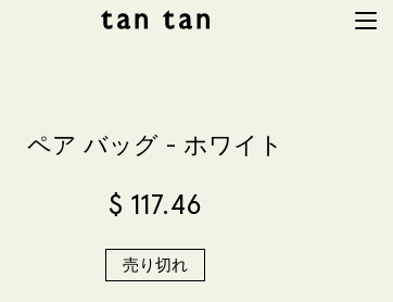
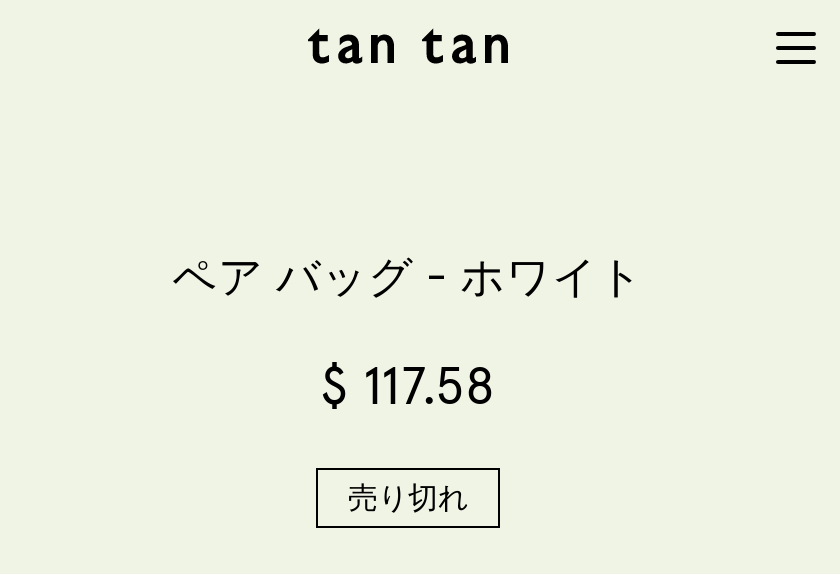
- $ 117.46
+ $ 117.58
